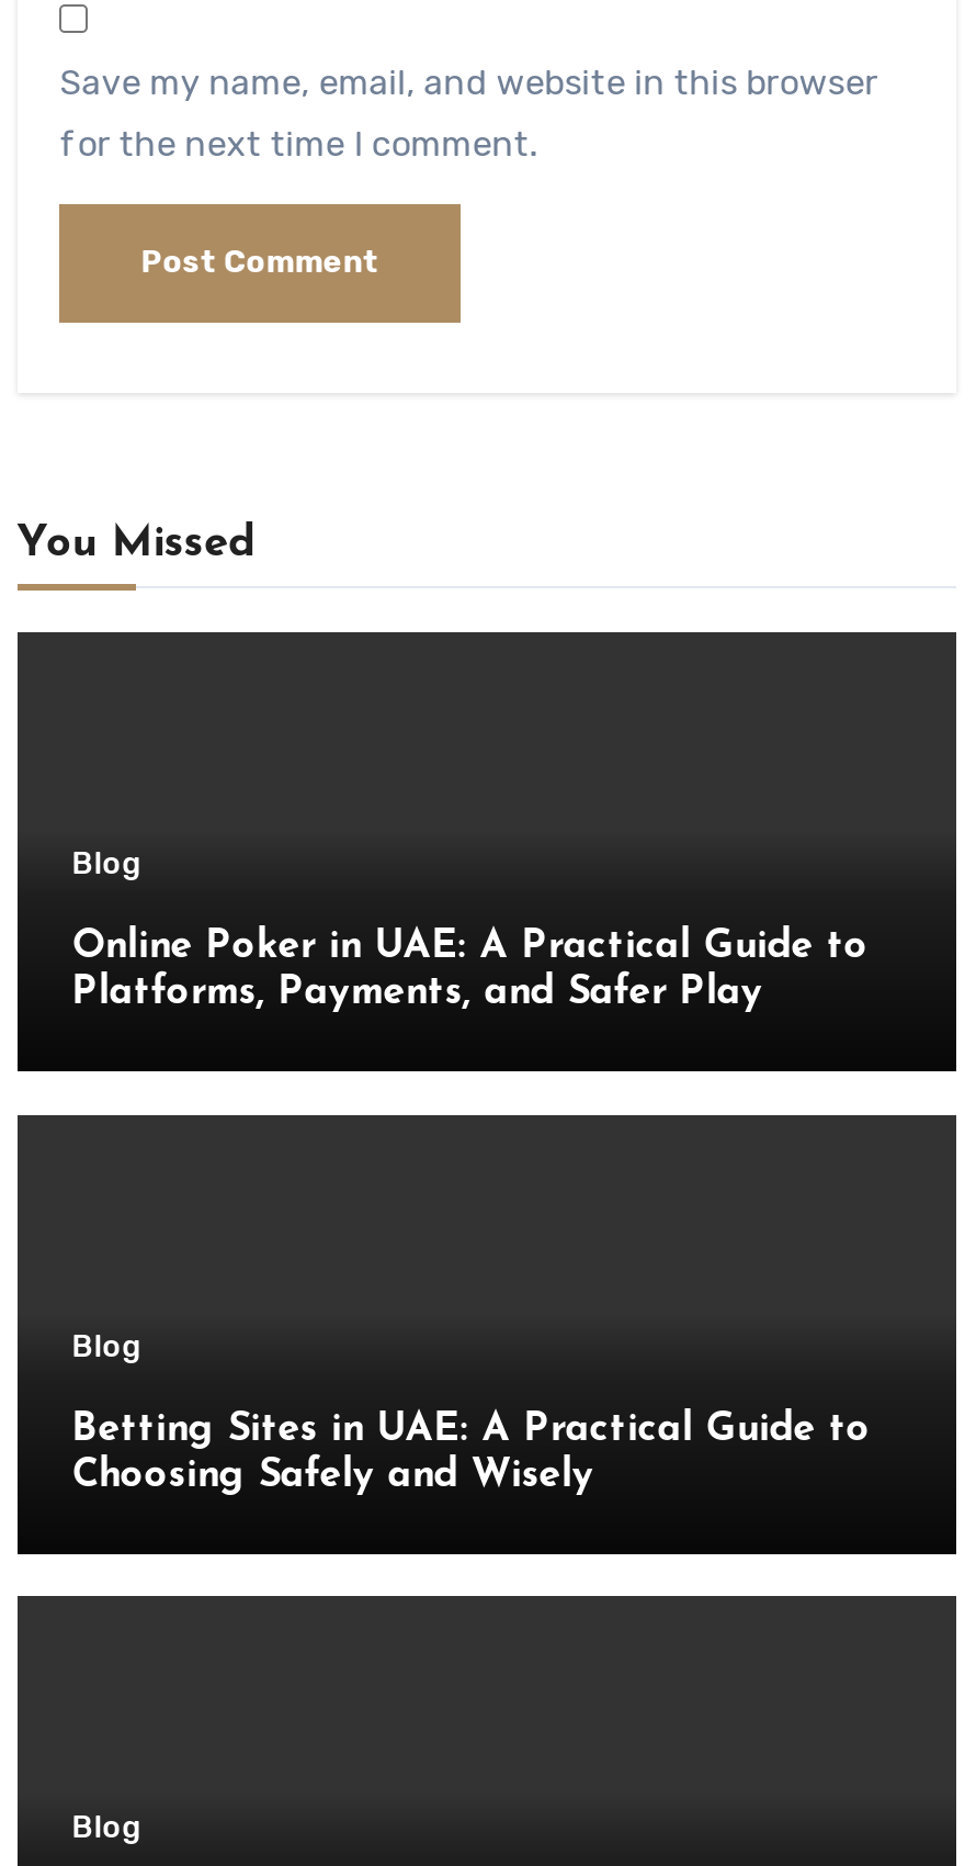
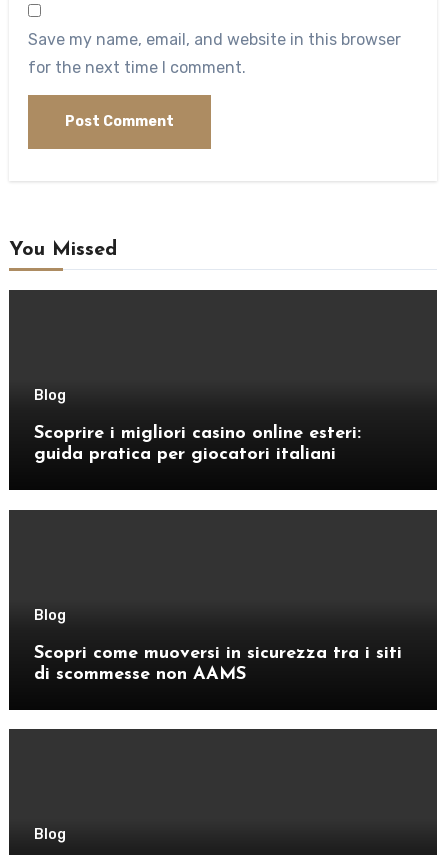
- Online Poker in UAE: A Practical Guide to
- Platforms, Payments, and Safer Play
+ Scoprire i migliori casino online esteri:
+ guida pratica per giocatori italiani

- Betting Sites in UAE: A Practical Guide to
- Choosing Safely and Wisely
+ Scopri come muoversi in sicurezza tra i siti
+ di scommesse non AAMS
